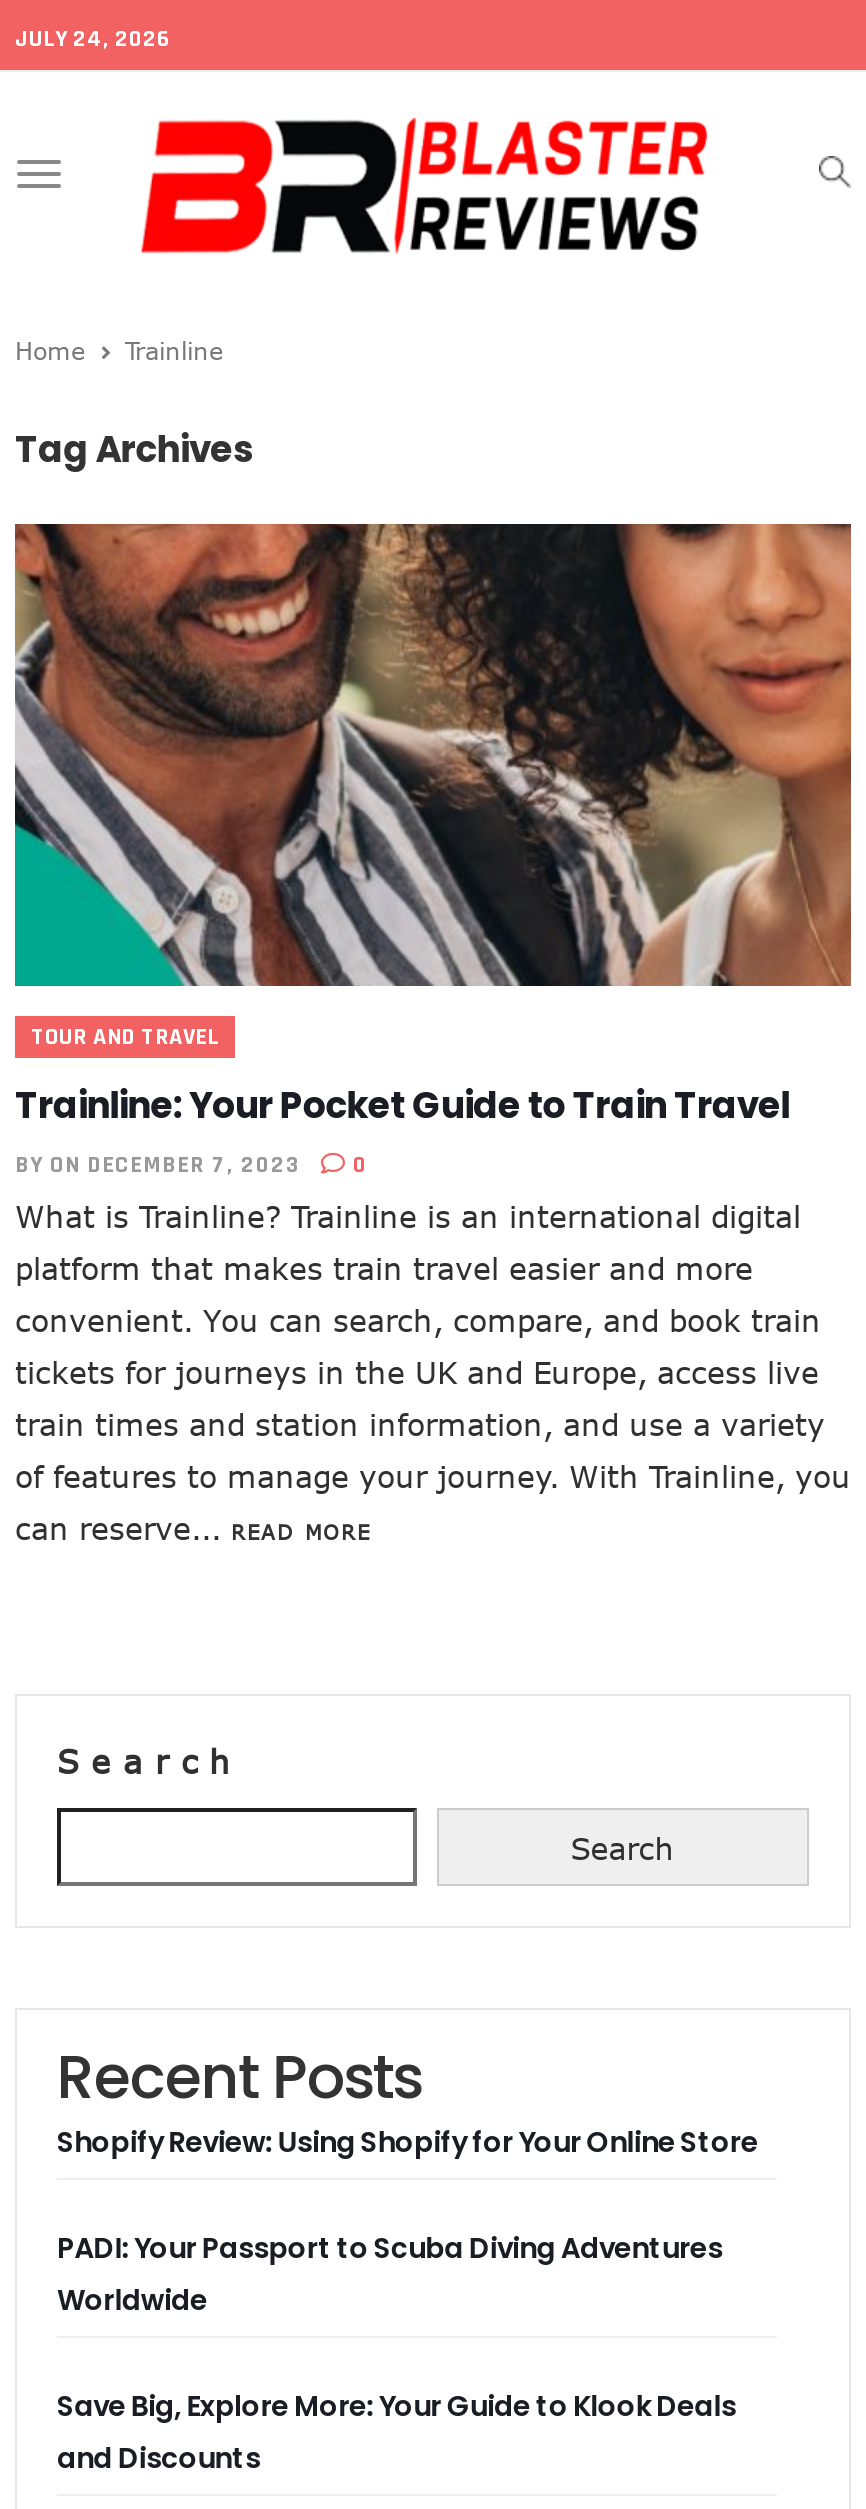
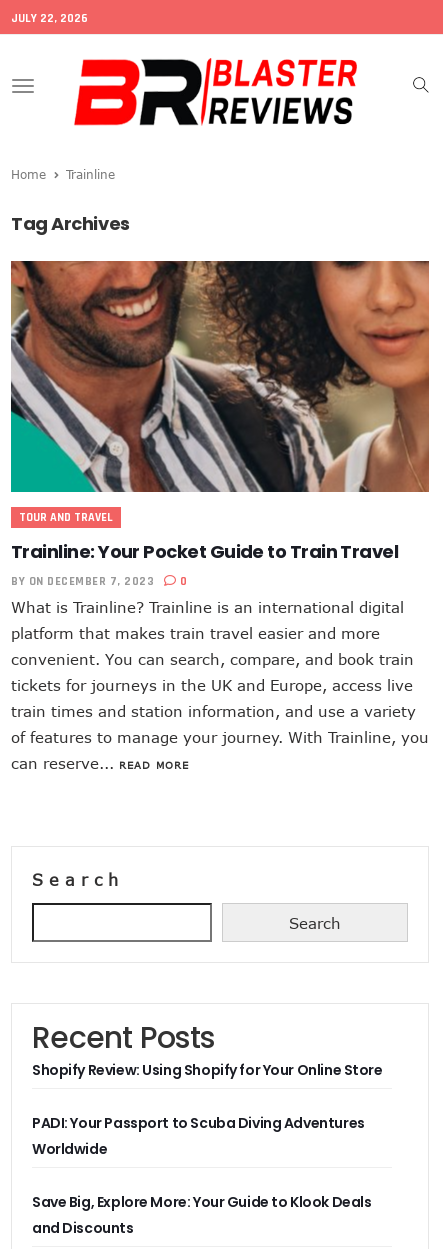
- JULY 24, 2026
+ JULY 22, 2026
